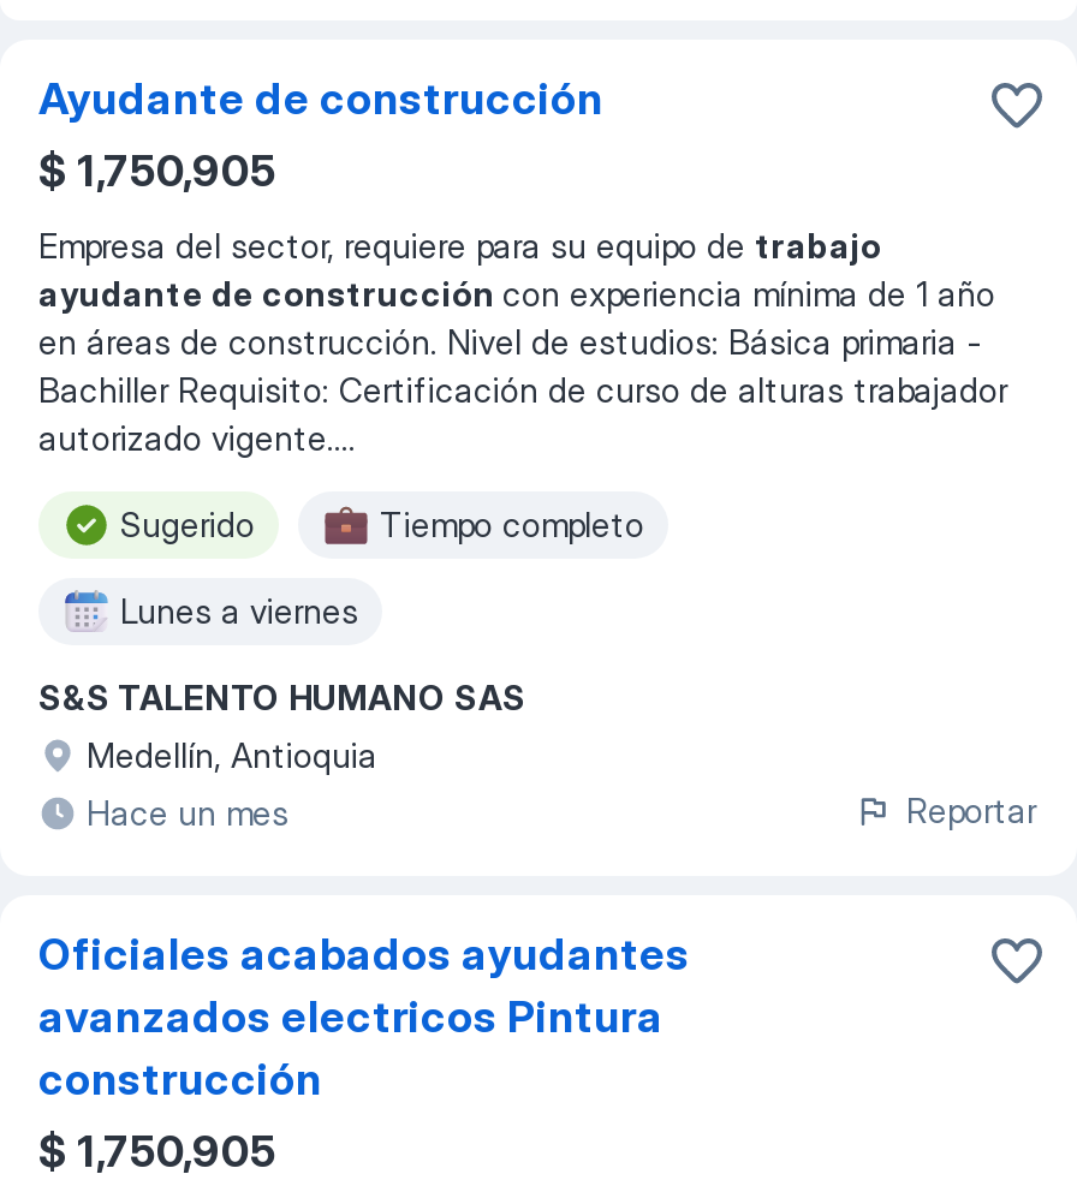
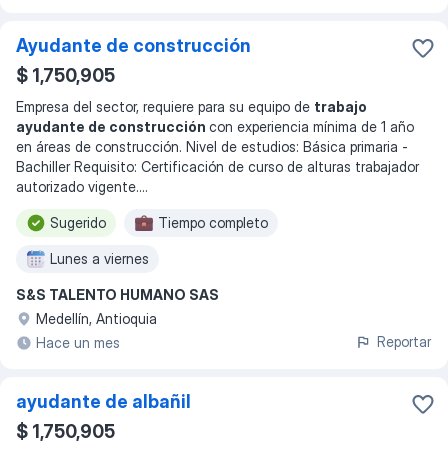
- Oficiales acabados ayudantes
- avanzados electricos Pintura
- construcción
+ ayudante de albañil
